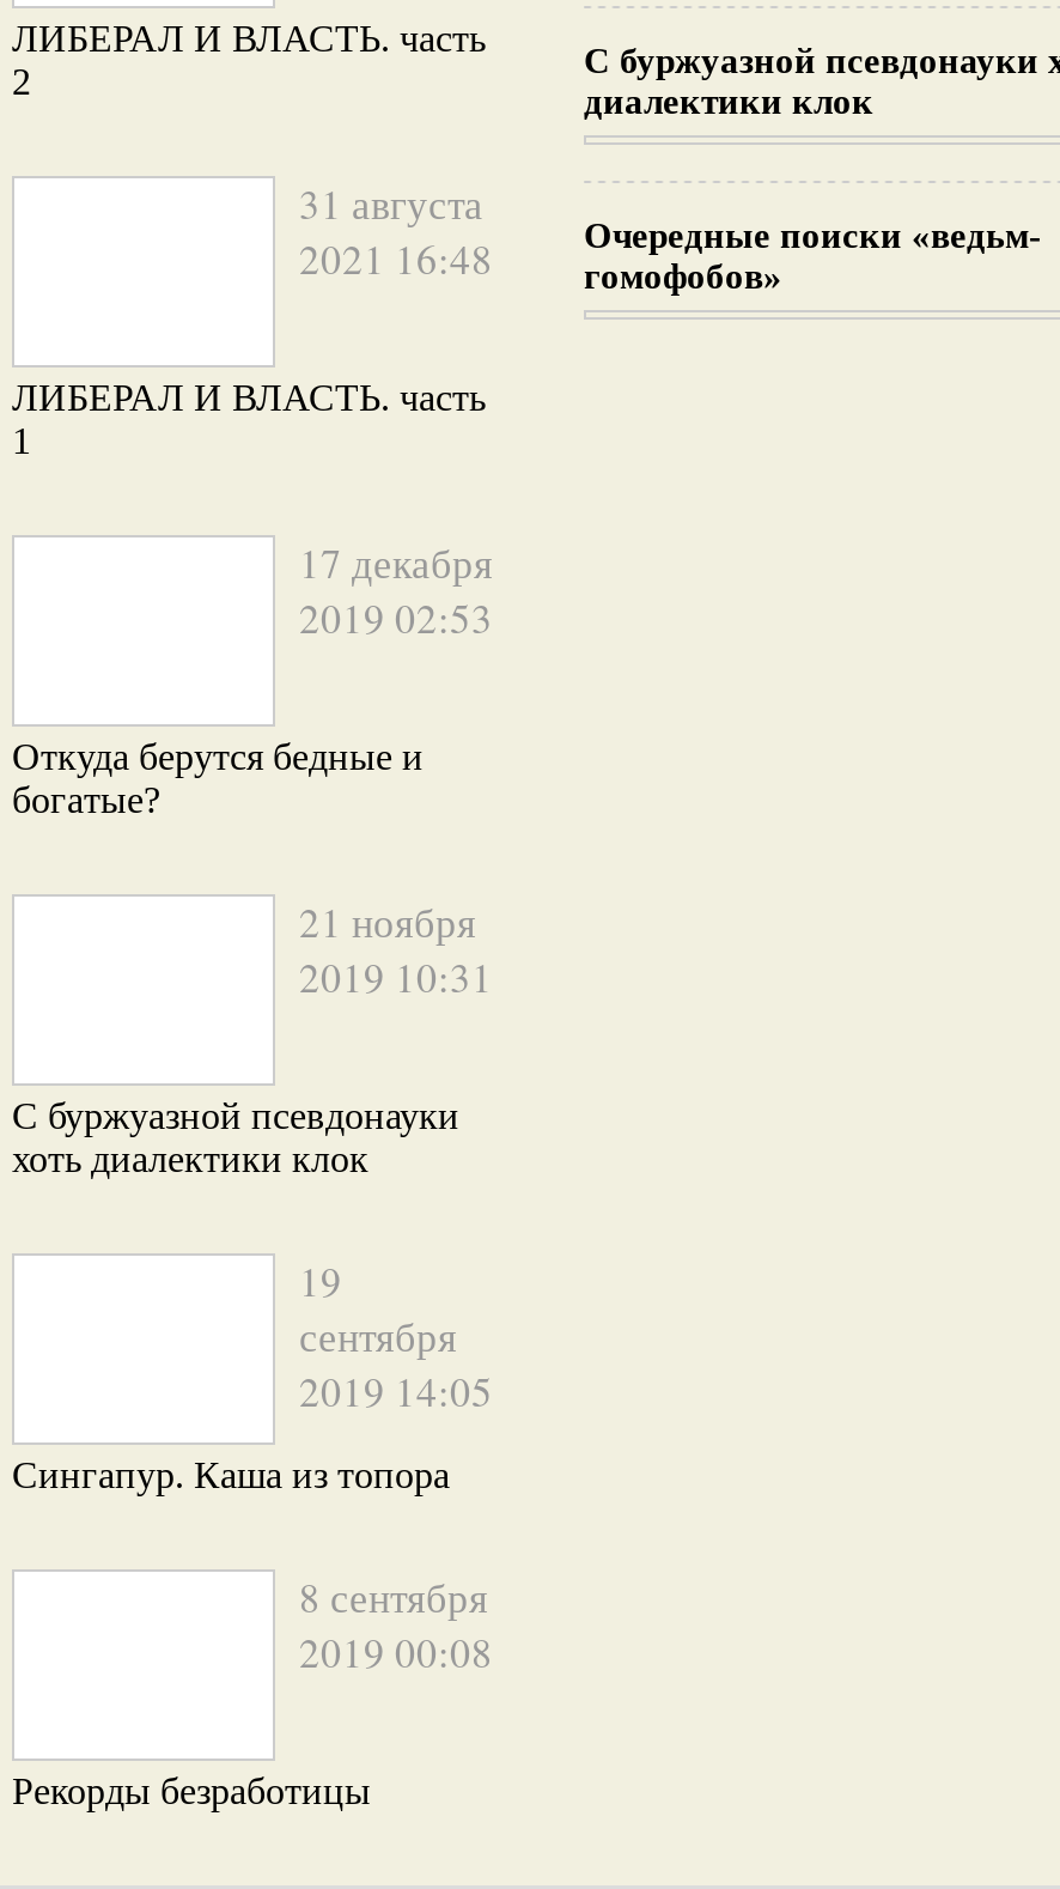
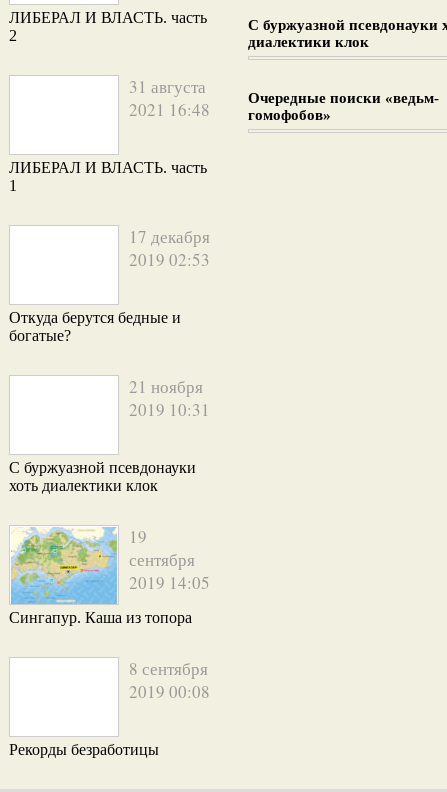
+ [image]
